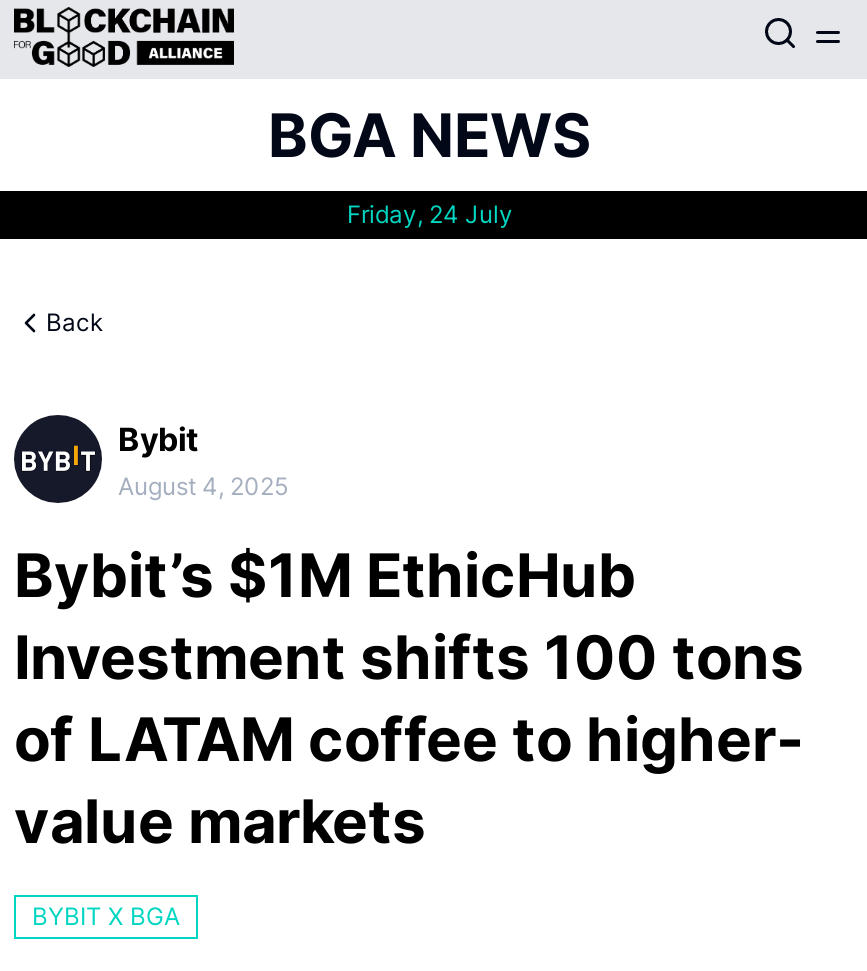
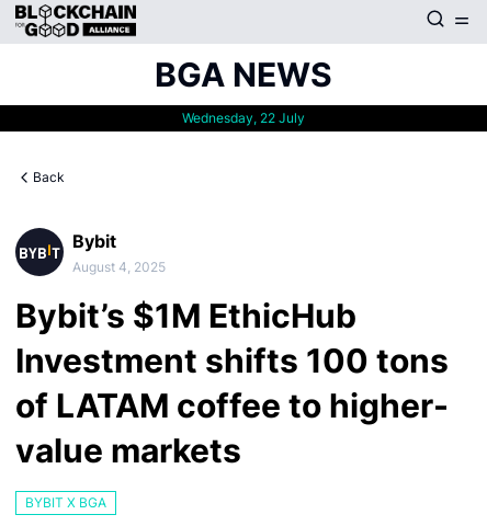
- Friday, 24 July
+ Wednesday, 22 July
